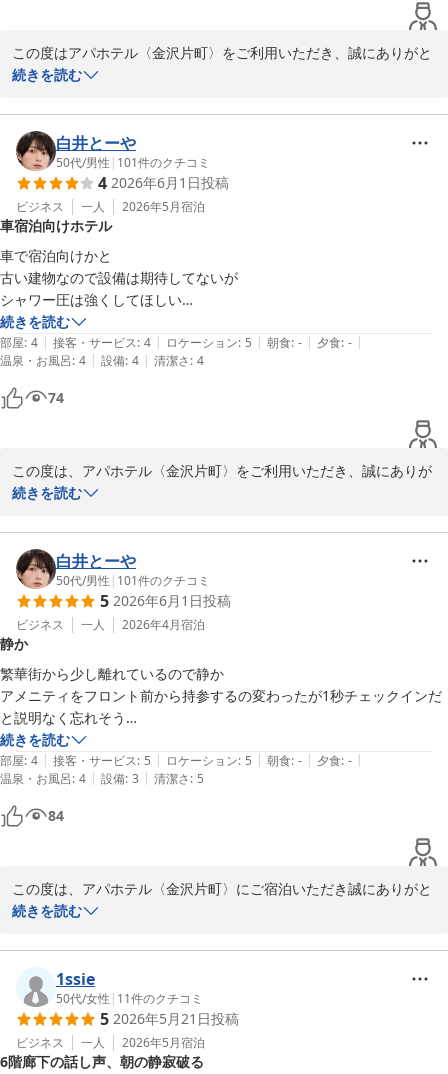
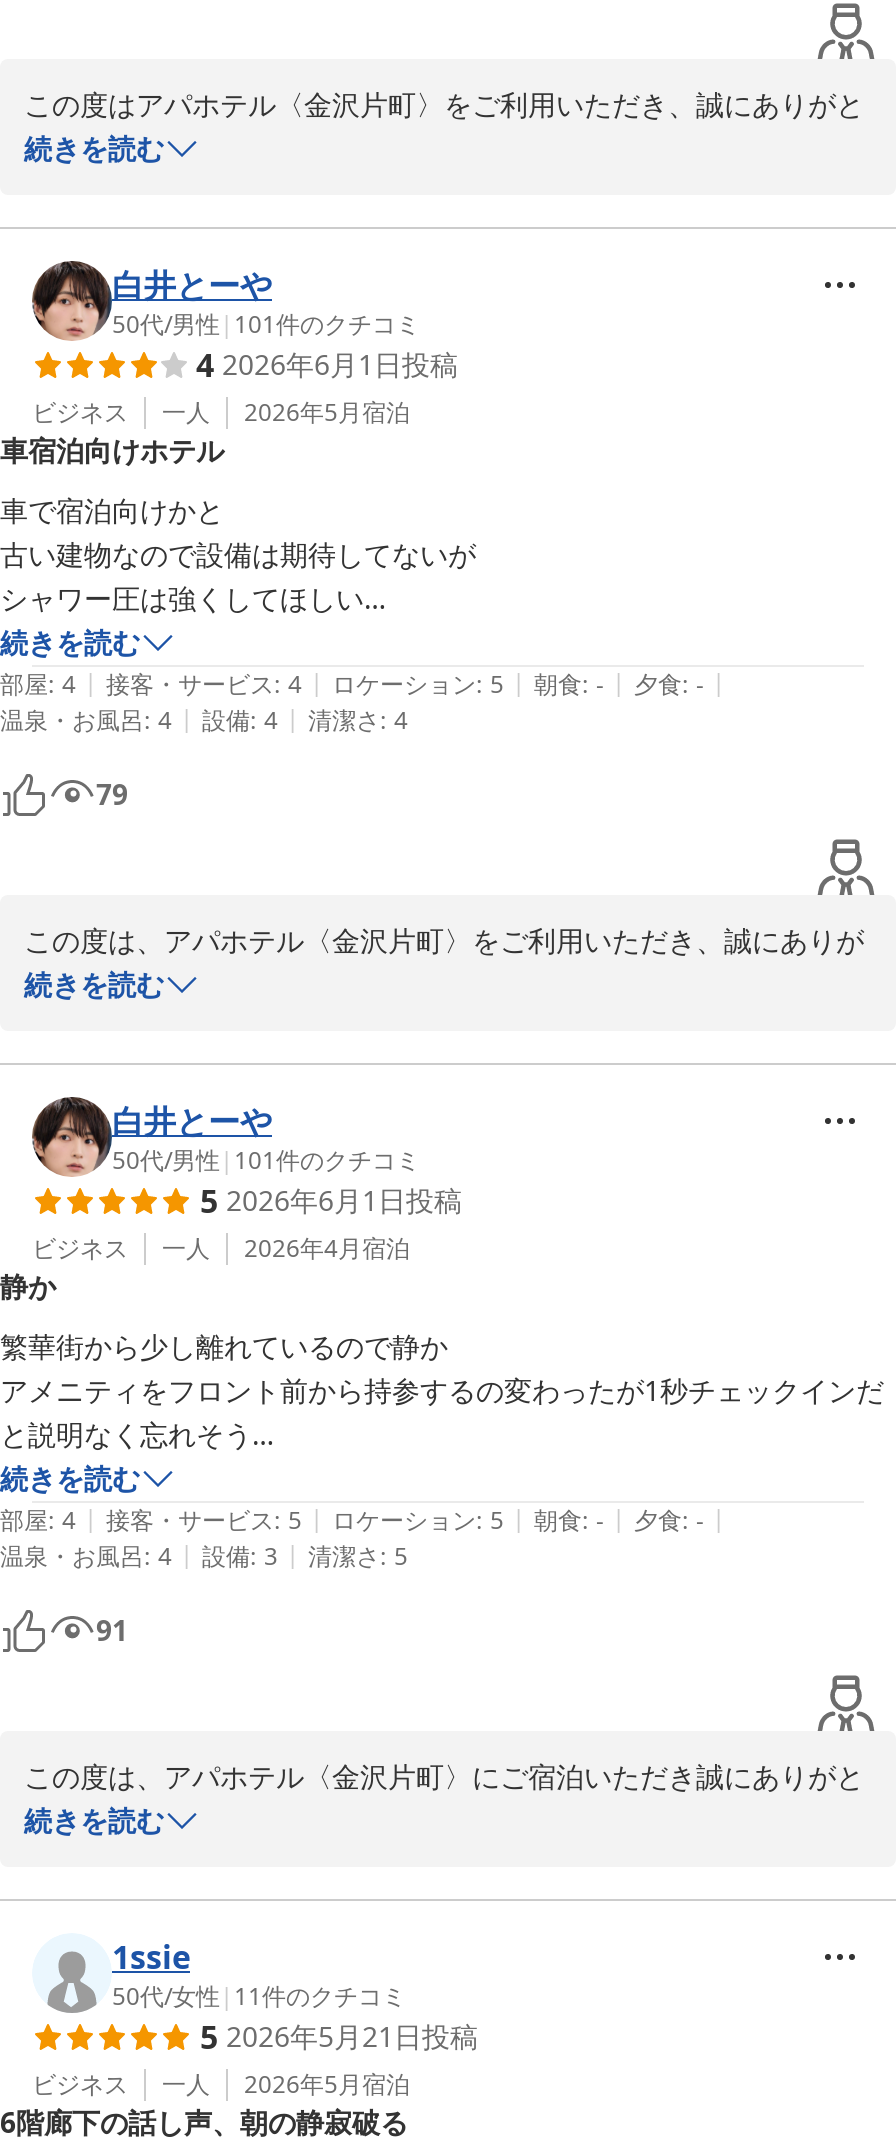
- 74
+ 79

- 84
+ 91
